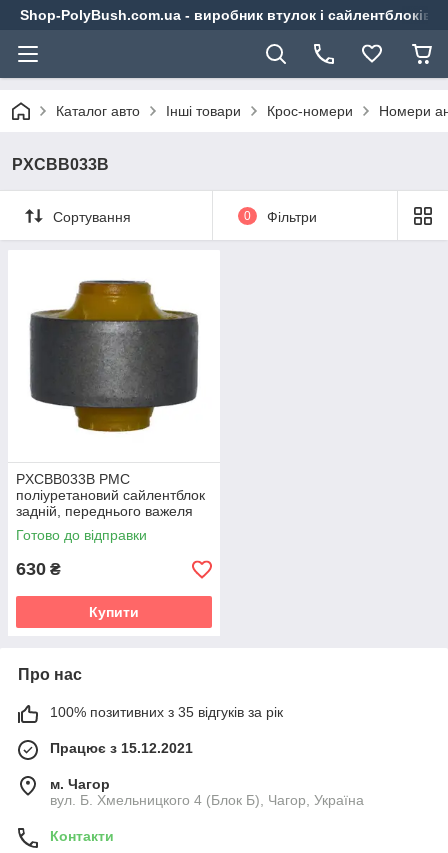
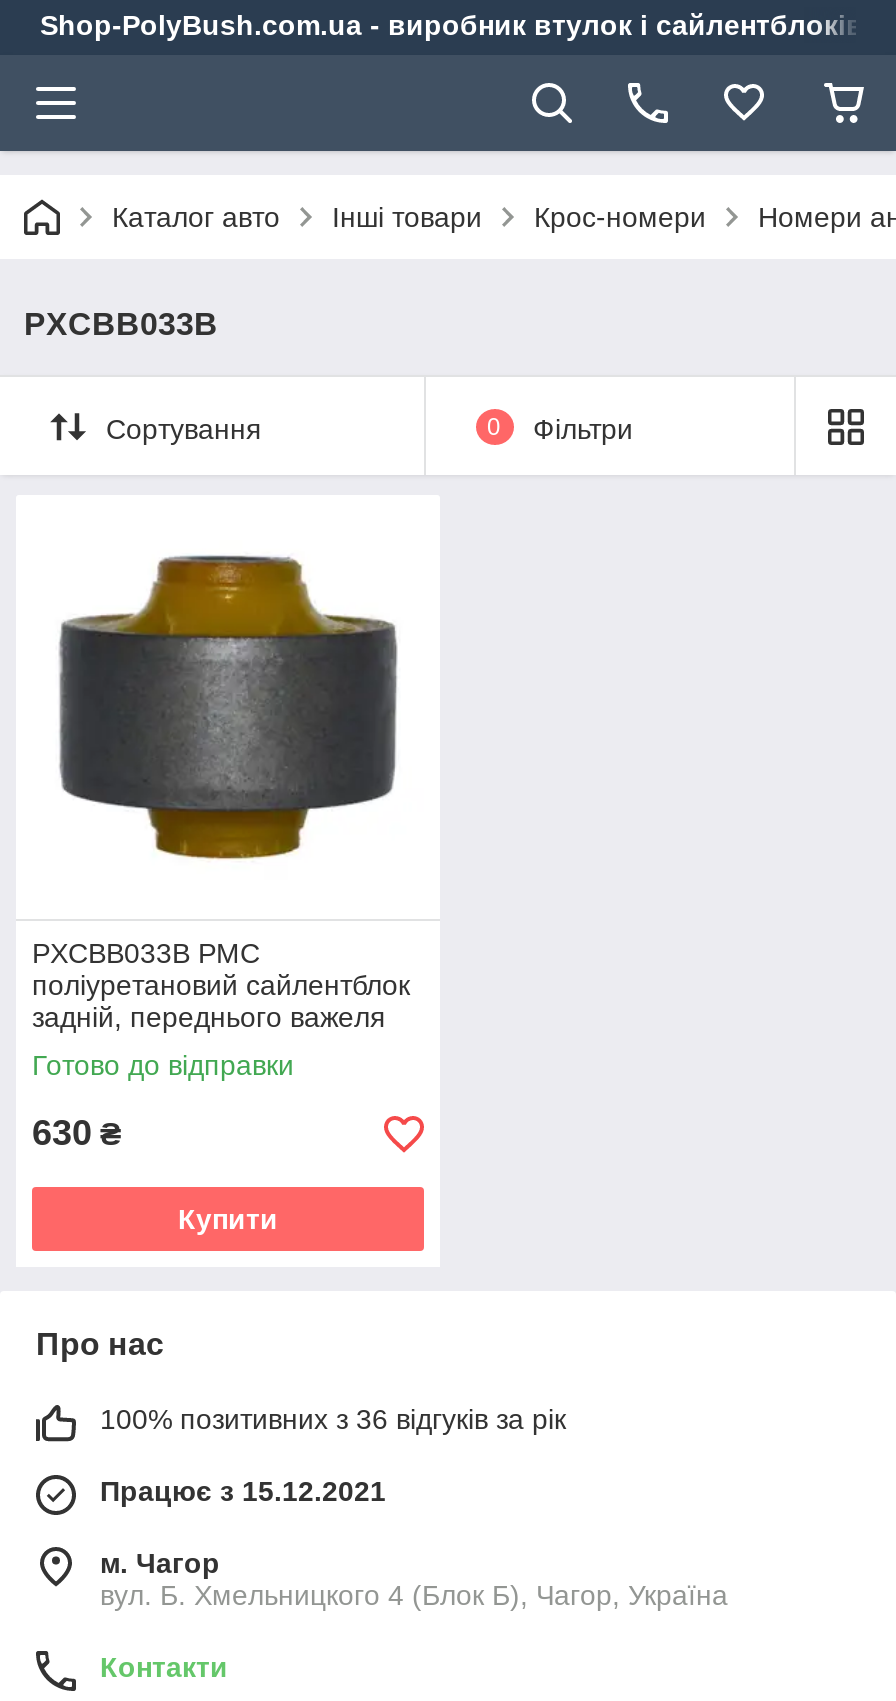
- 100% позитивних з 35 відгуків за рік
+ 100% позитивних з 36 відгуків за рік
